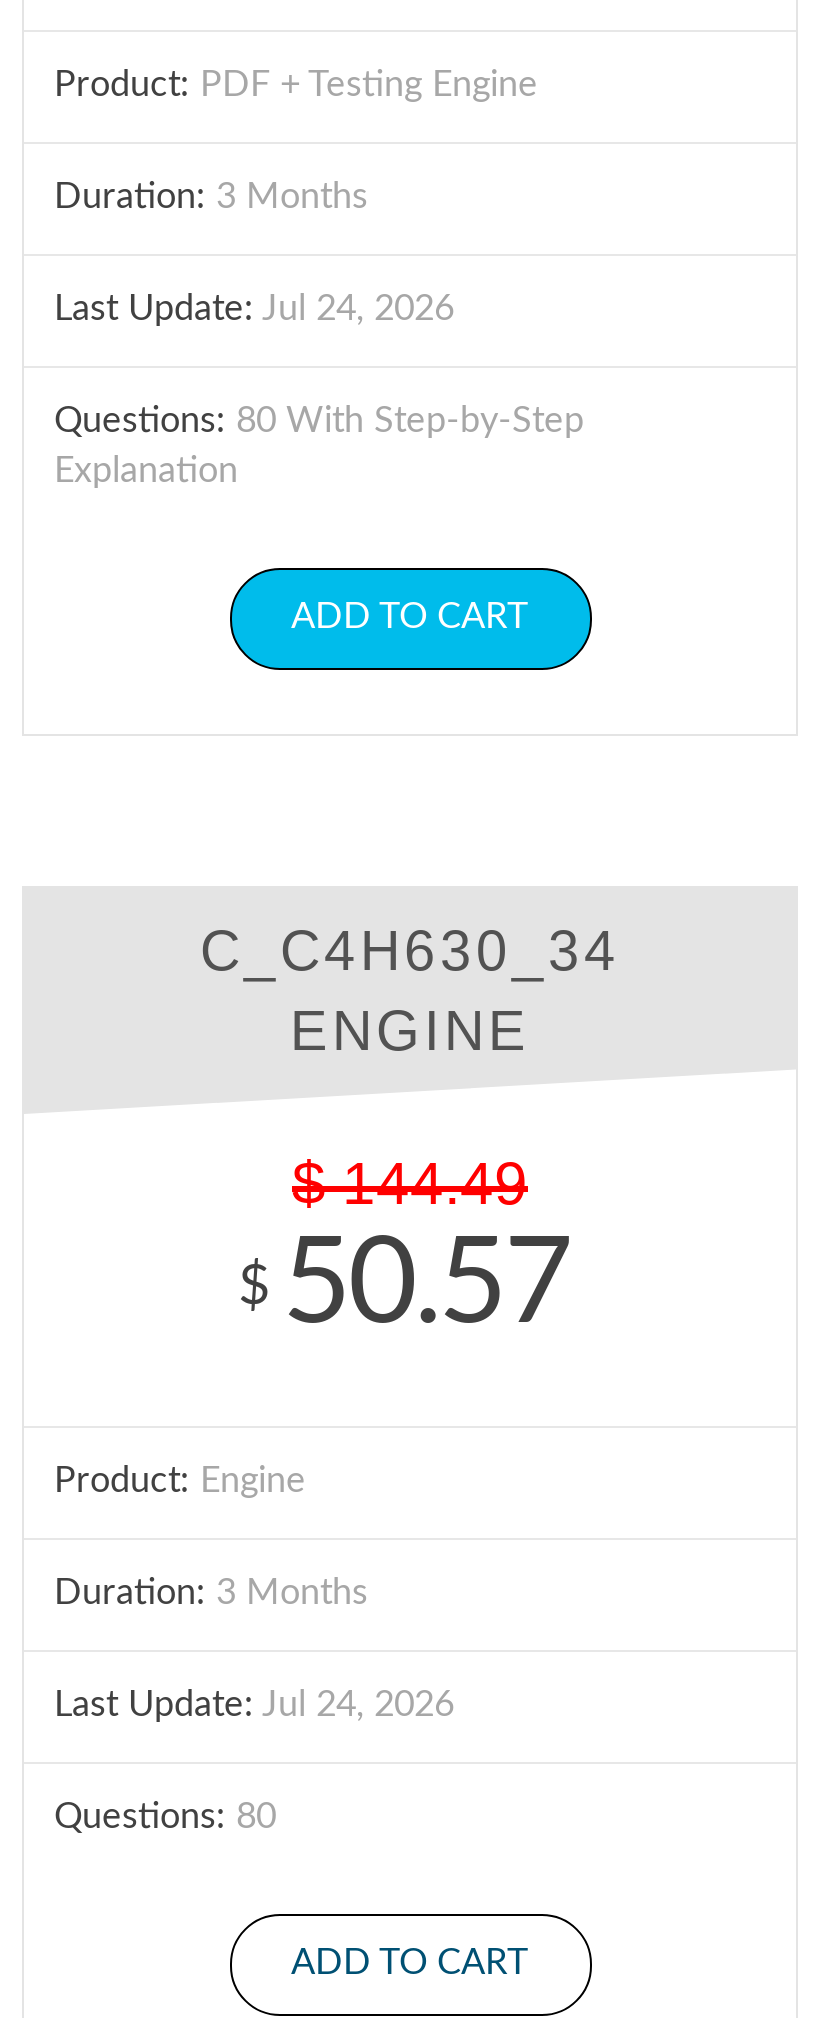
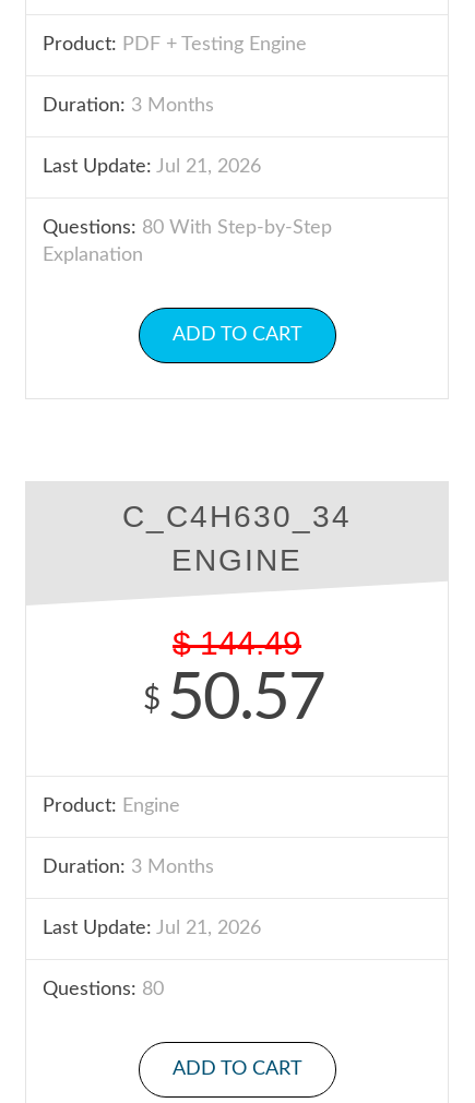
- Last Update: Jul 24, 2026
+ Last Update: Jul 21, 2026

- Last Update: Jul 24, 2026
+ Last Update: Jul 21, 2026
